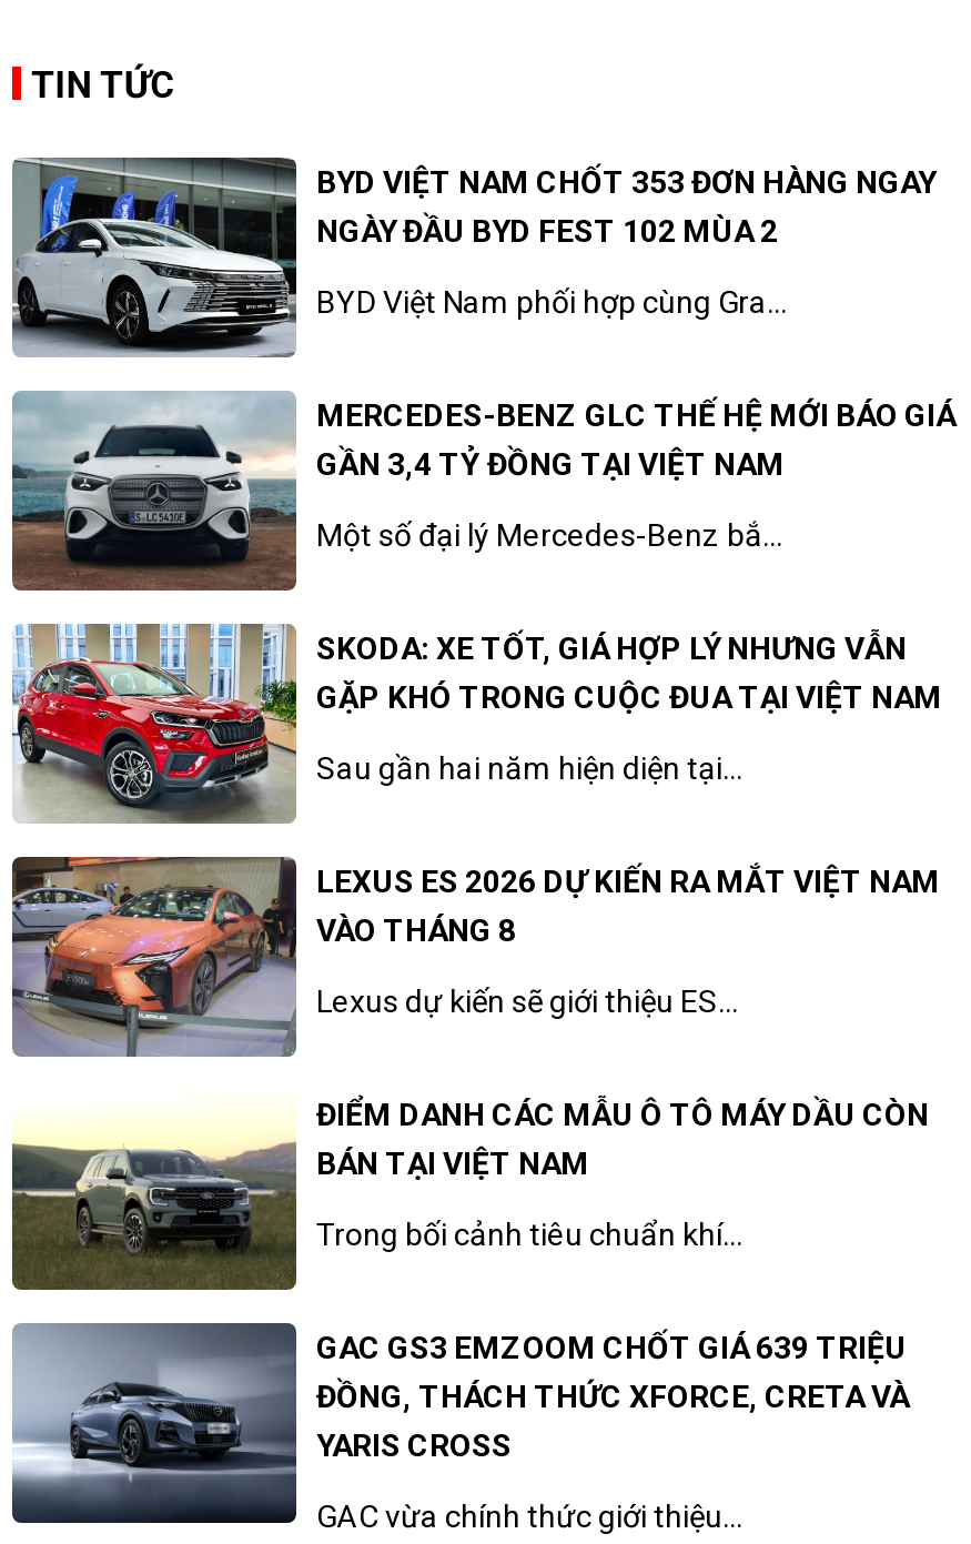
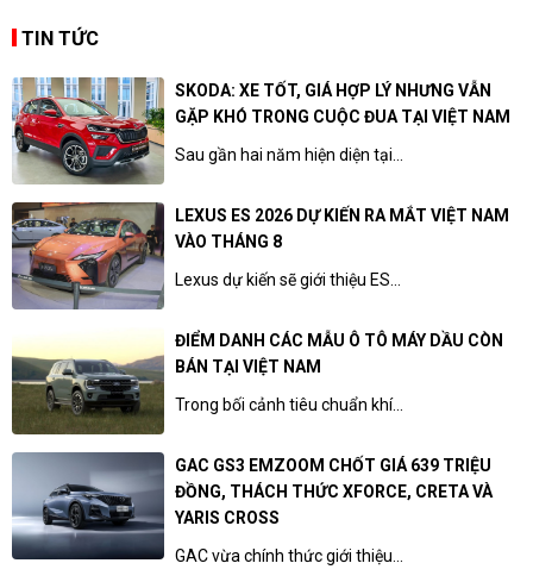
- [image]
- BYD VIỆT NAM CHỐT 353 ĐƠN HÀNG NGAY
- NGÀY ĐẦU BYD FEST 102 MÙA 2
- BYD Việt Nam phối hợp cùng Gra...
- MERCEDES-BENZ GLC THẾ HỆ MỚI BÁO GIÁ
- GẦN 3,4 TỶ ĐỒNG TẠI VIỆT NAM
- Một số đại lý Mercedes-Benz bắ...

- [image]
